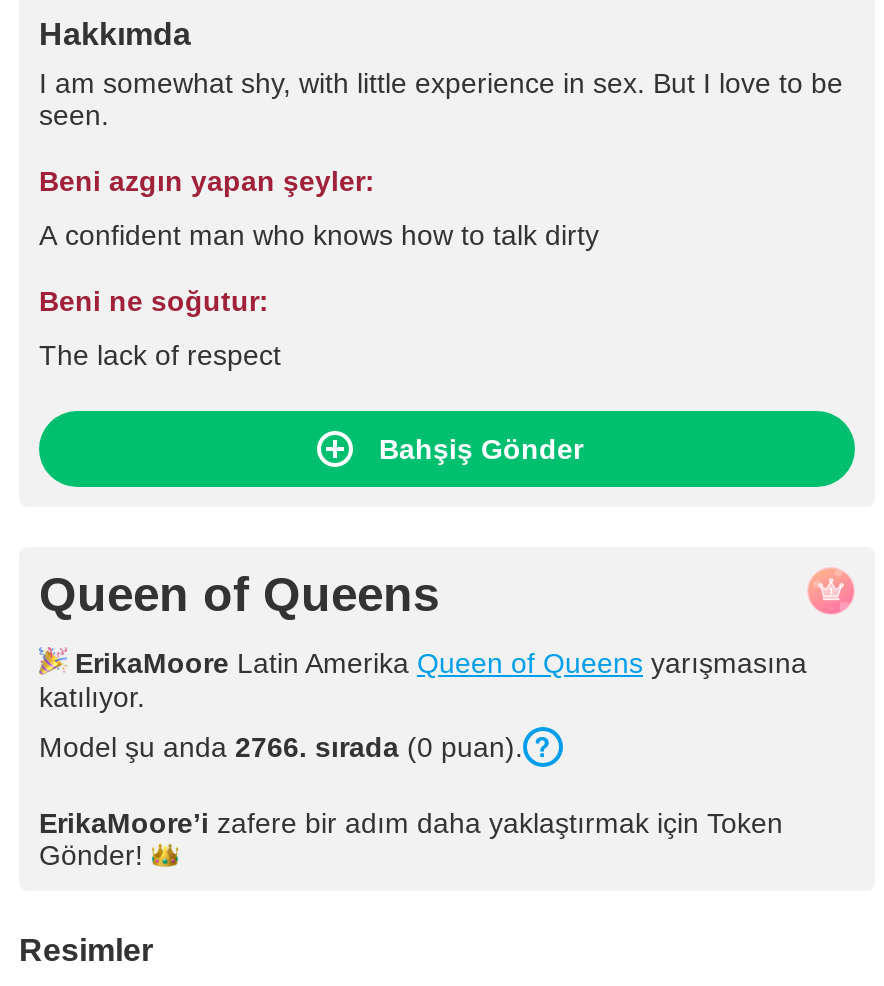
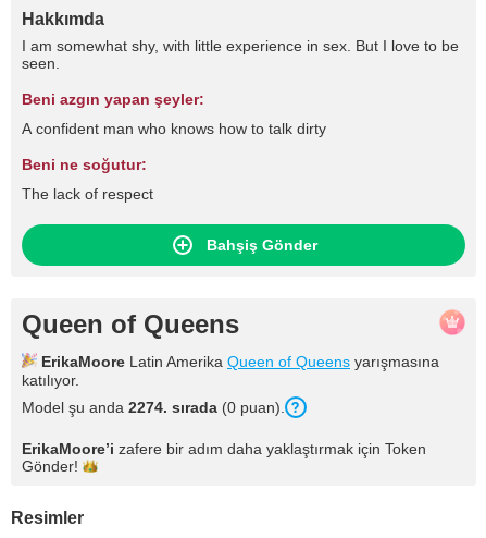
- Model şu anda 2766. sırada (0 puan).
+ Model şu anda 2274. sırada (0 puan).
